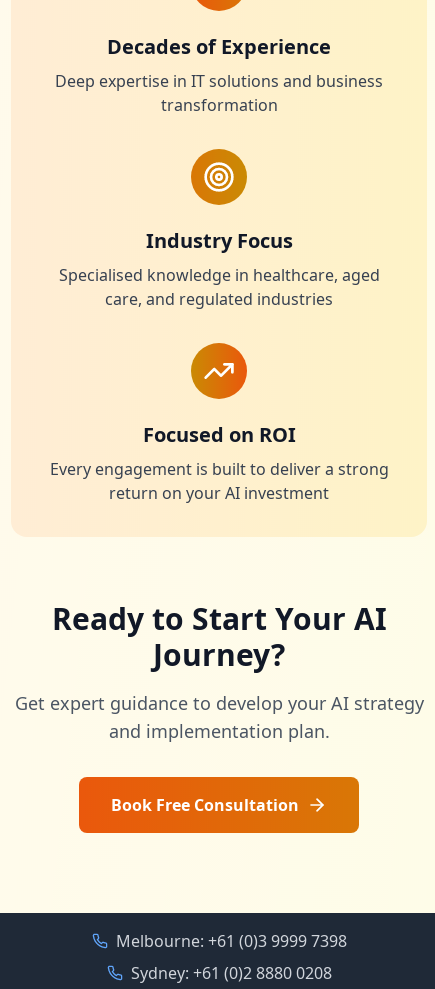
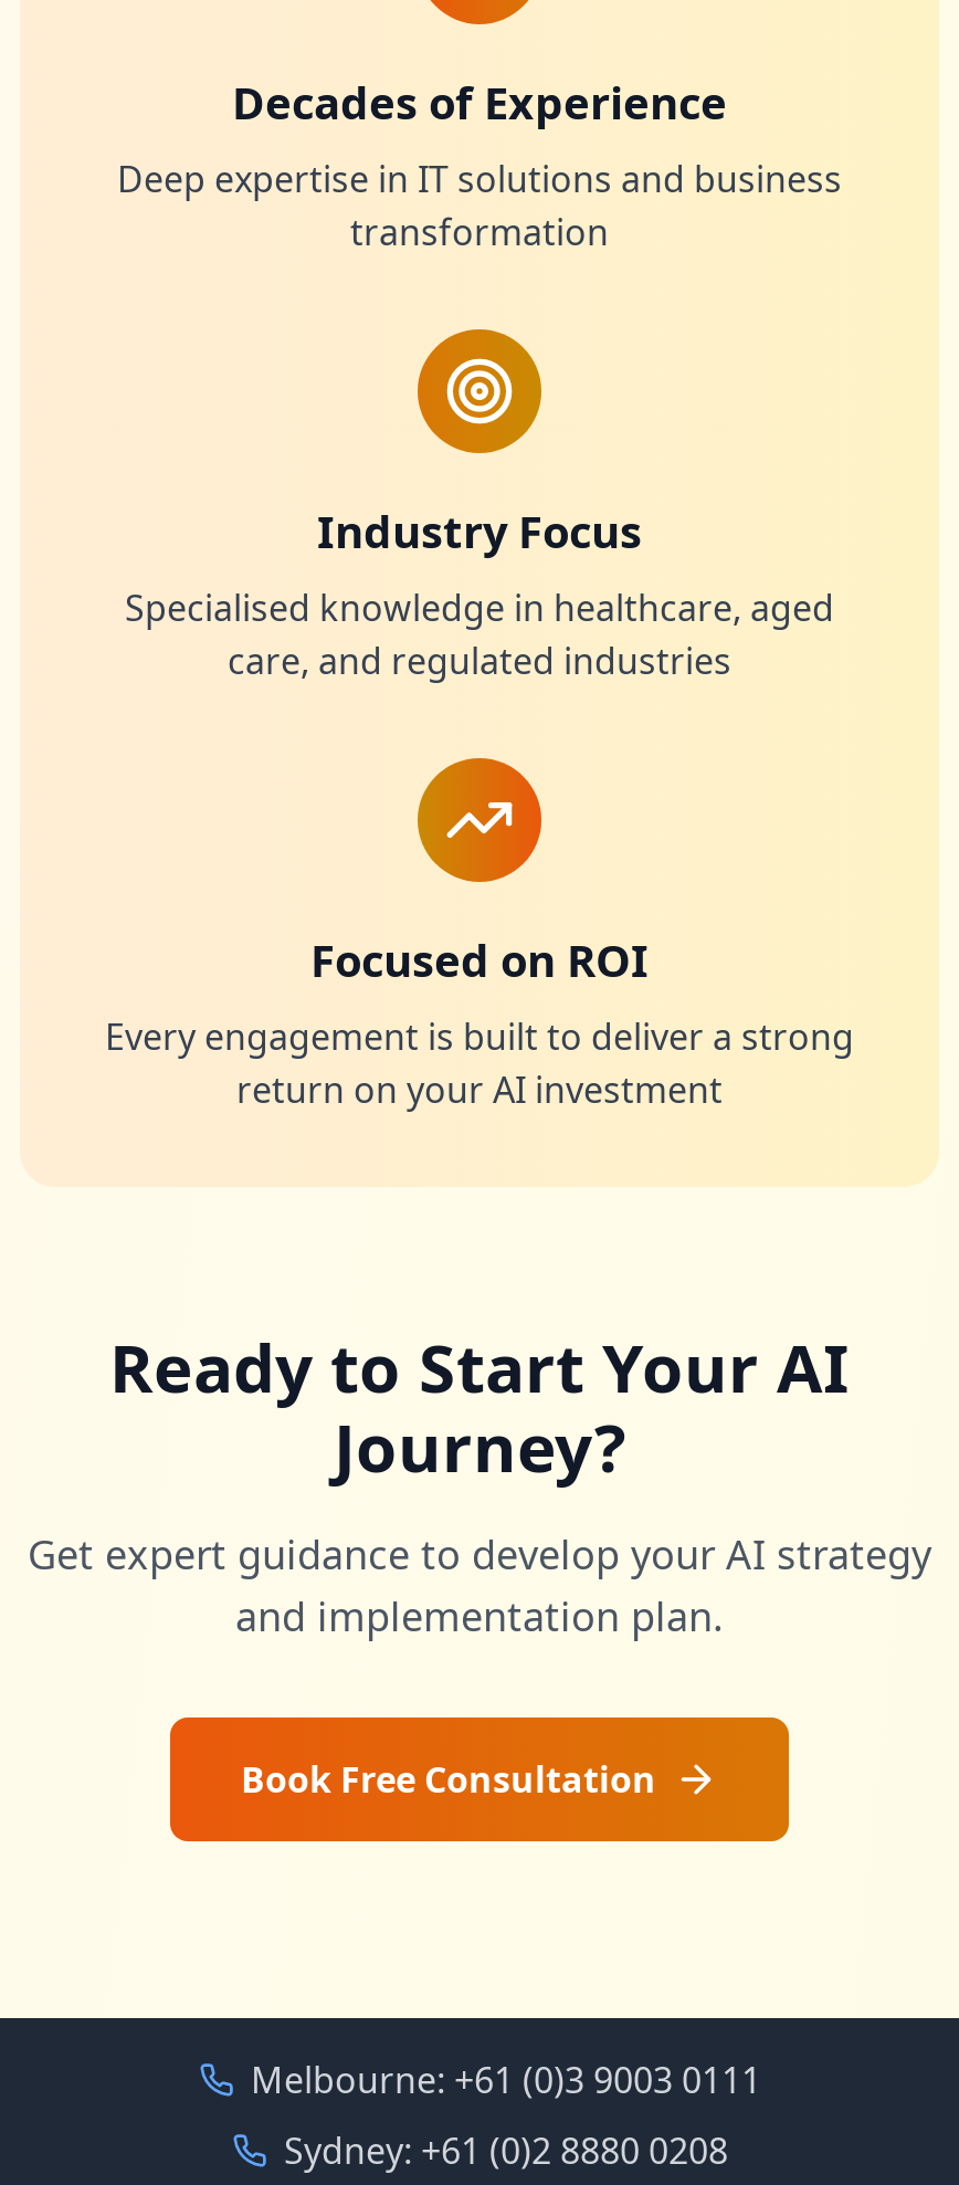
- Melbourne: +61 (0)3 9999 7398
+ Melbourne: +61 (0)3 9003 0111
